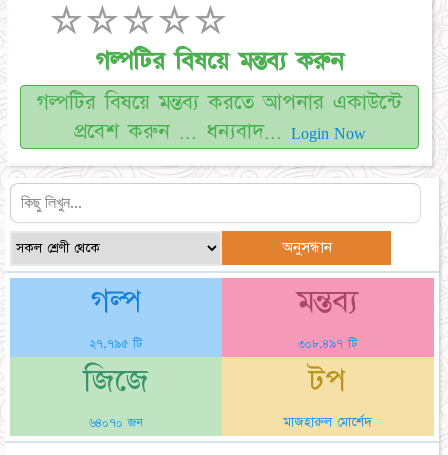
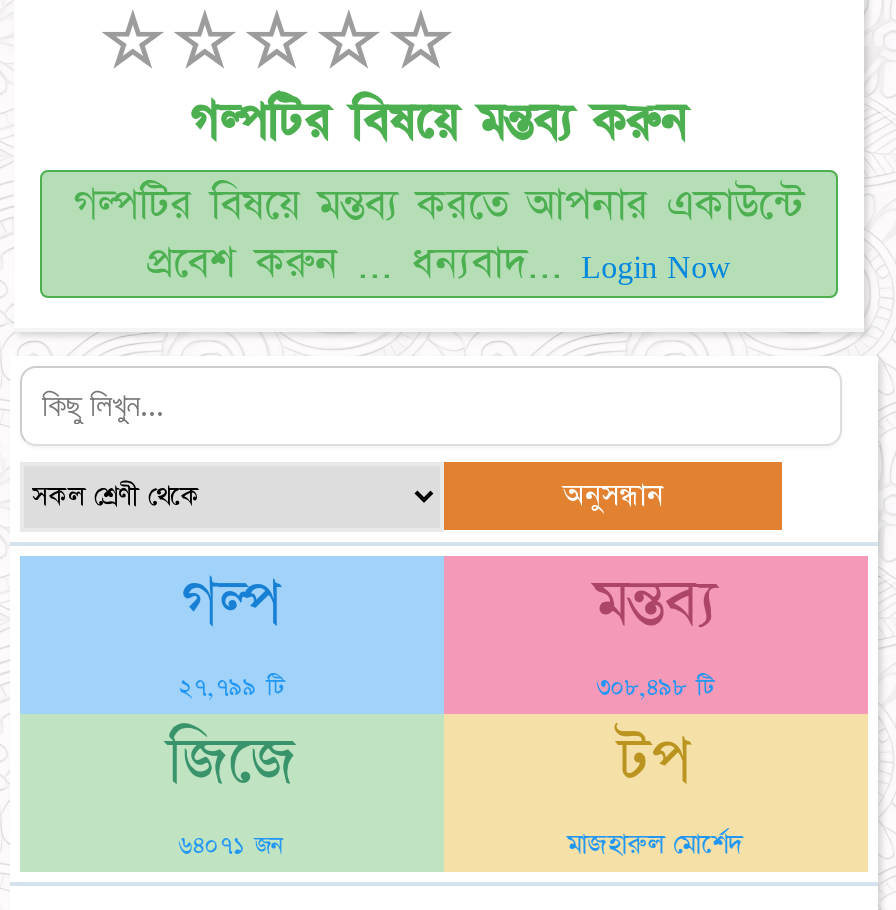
- ২৭,৭৯৫ টি
+ ২৭,৭৯৯ টি

- ৩০৮,৪৯৭ টি
+ ৩০৮,৪৯৮ টি

- ৬৪০৭০ জন
+ ৬৪০৭১ জন
